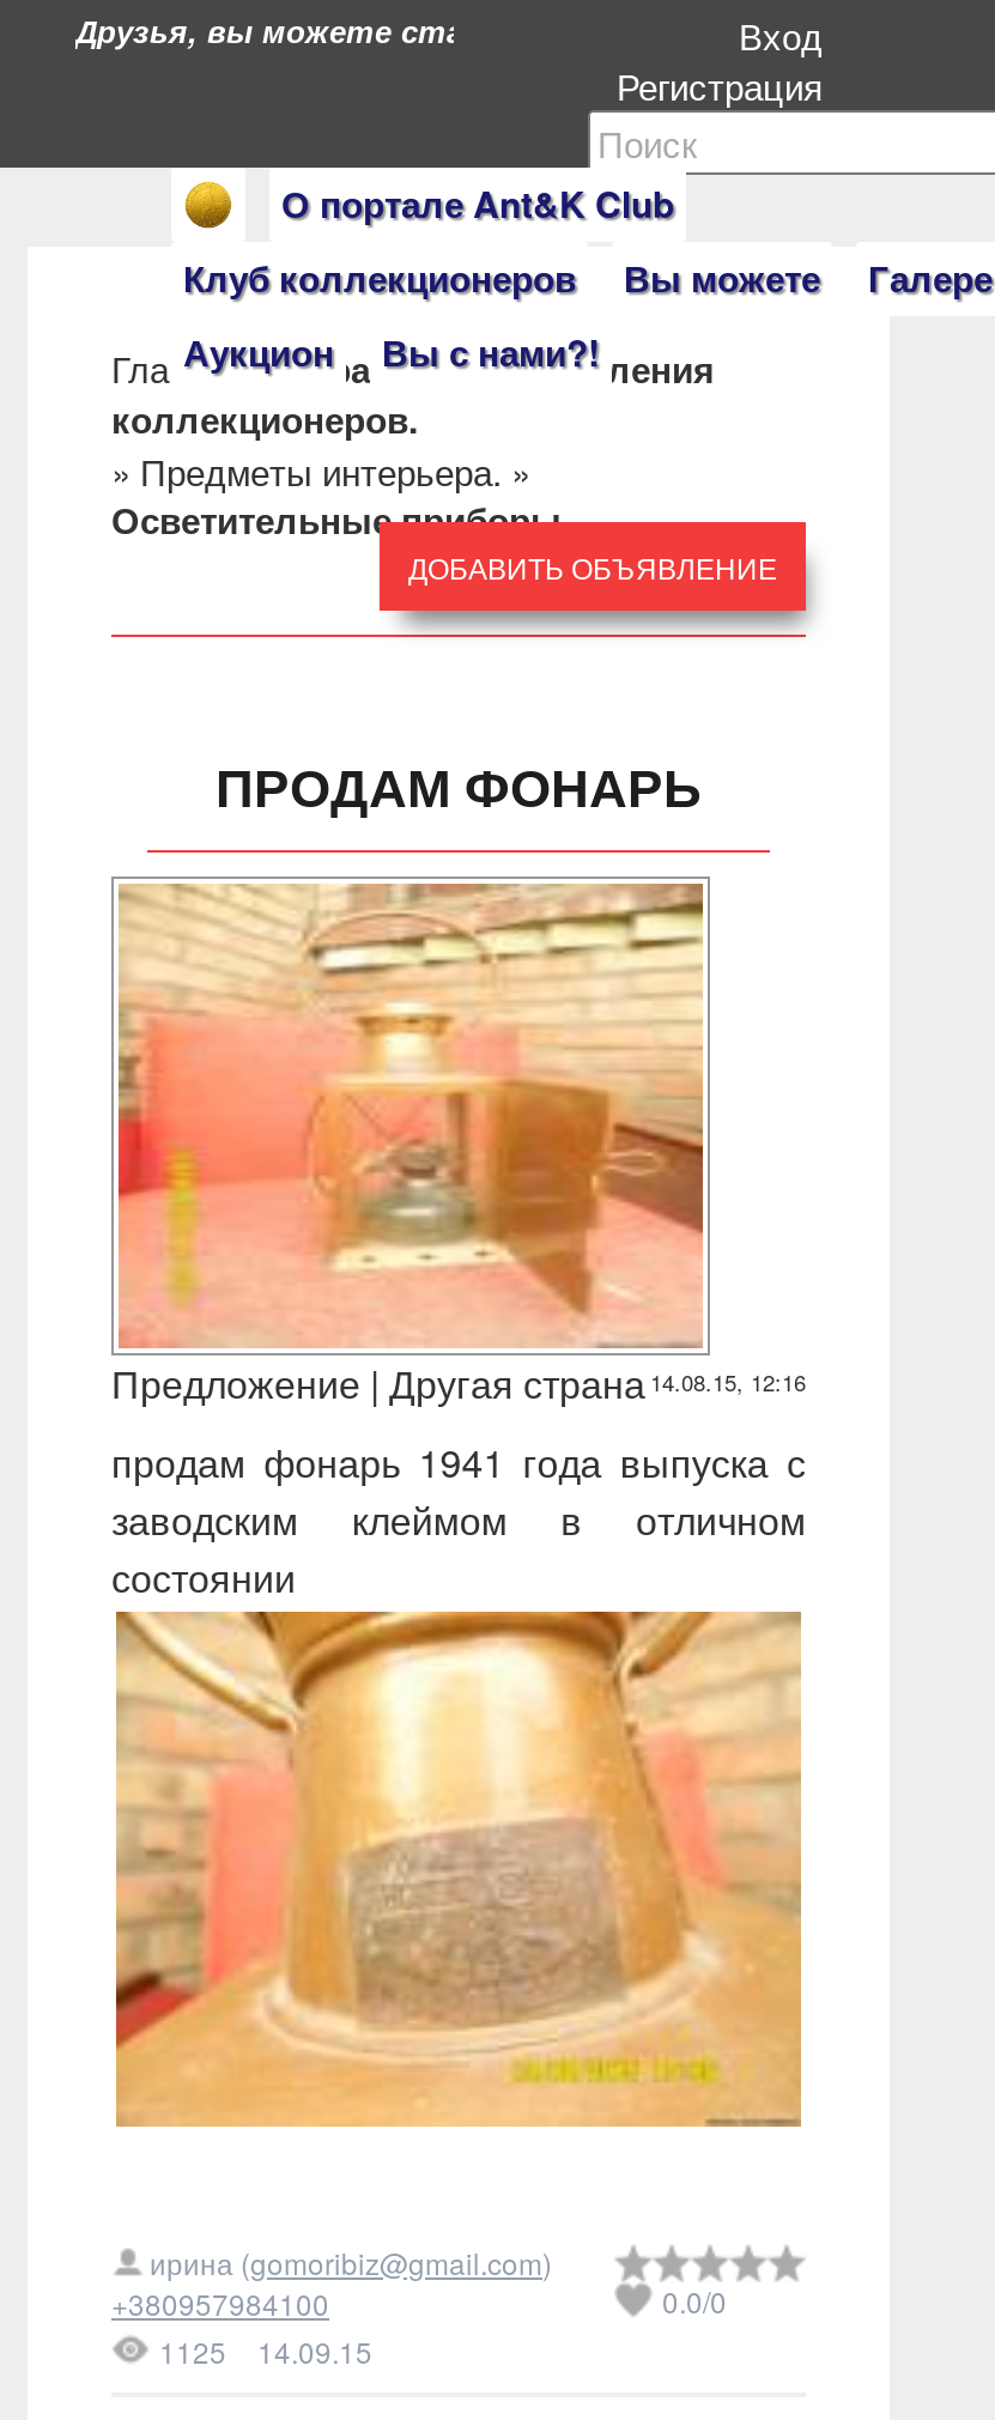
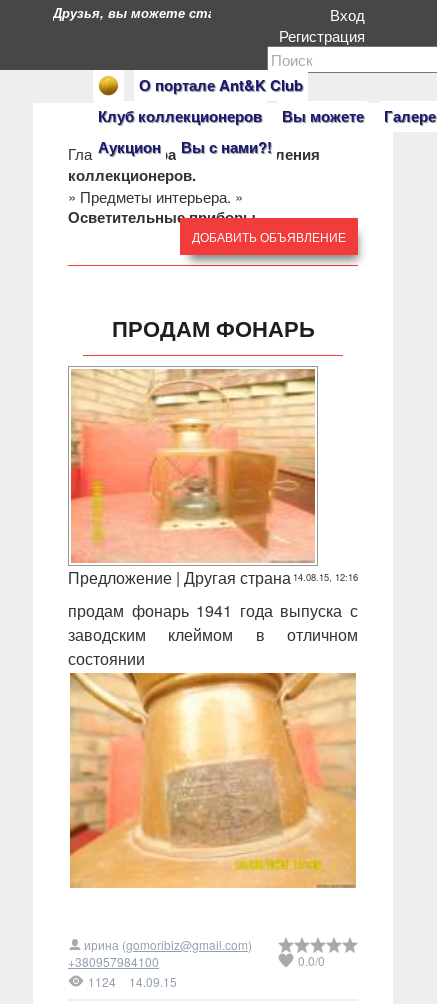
- 1125 14.09.15
+ 1124 14.09.15
